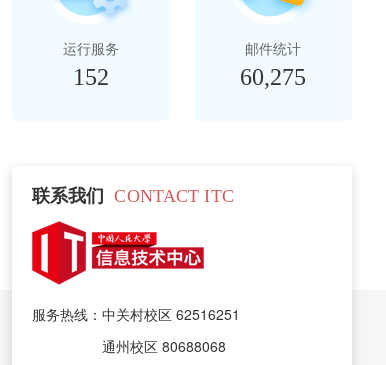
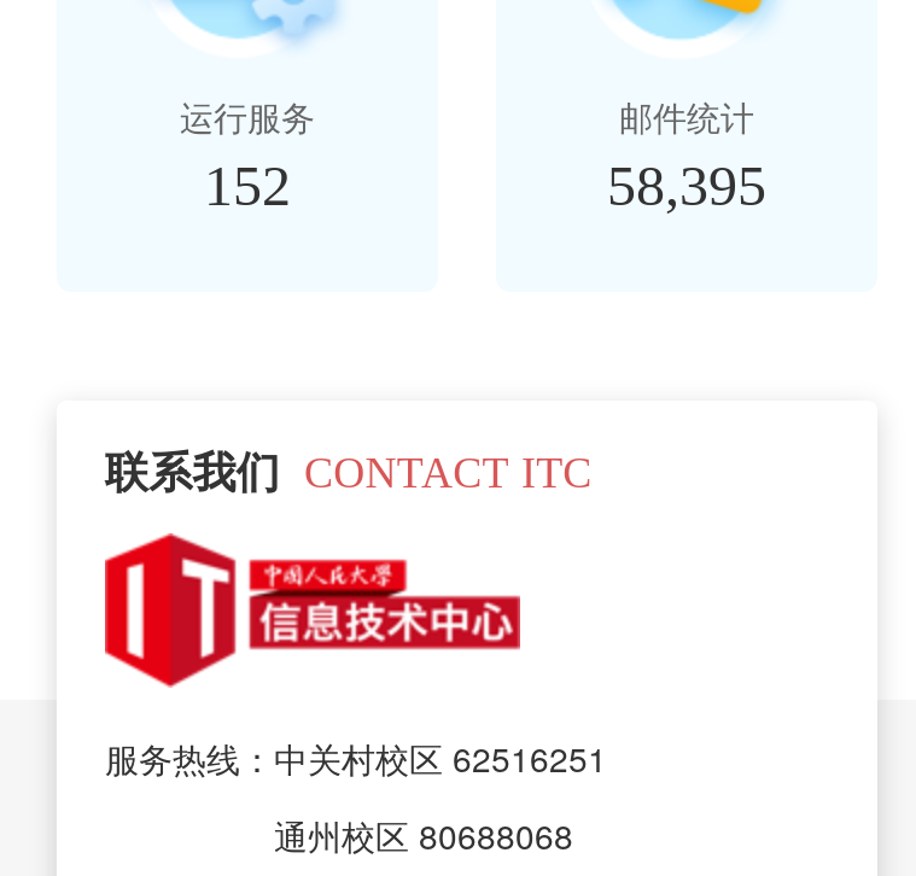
- 60,275
+ 58,395
